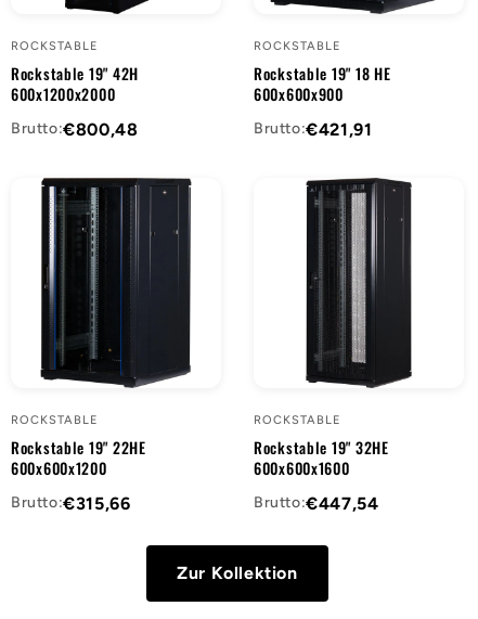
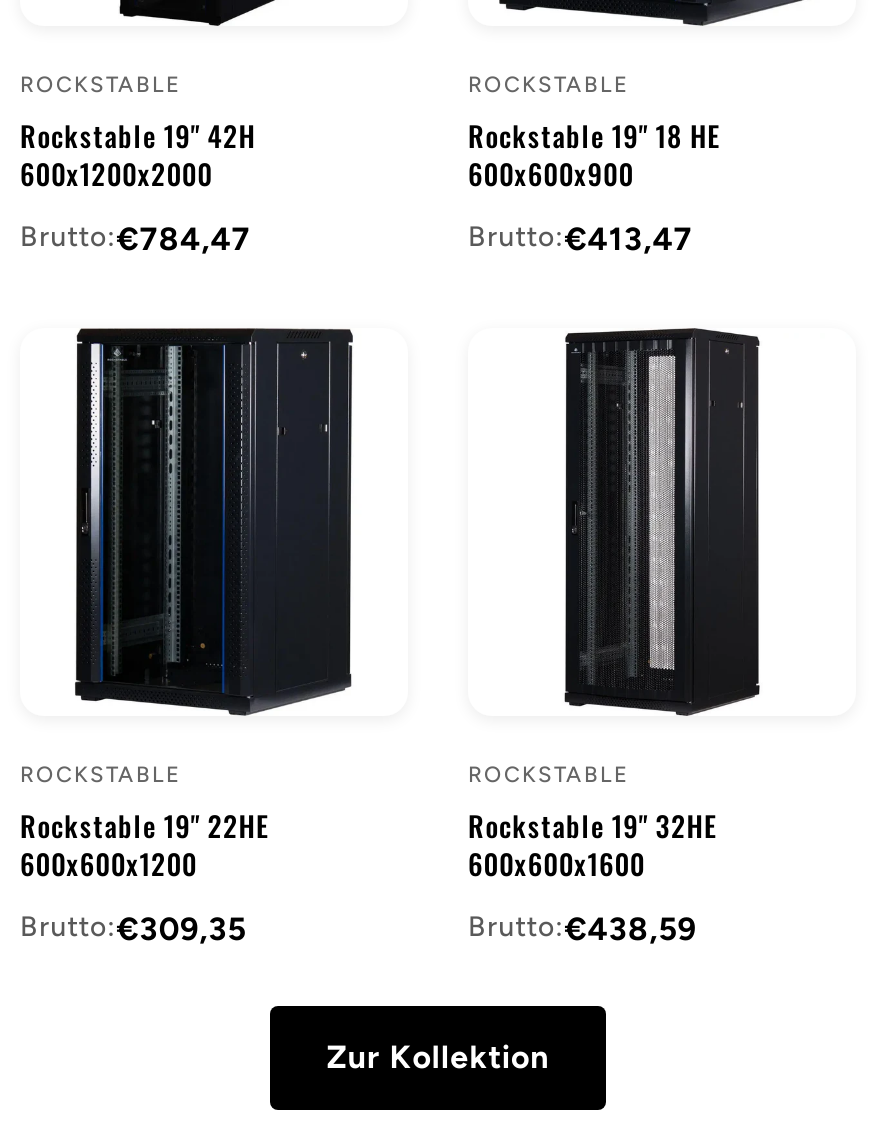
- Brutto:€800,48
+ Brutto:€784,47

- Brutto:€421,91
+ Brutto:€413,47

- Brutto:€315,66
+ Brutto:€309,35

- Brutto:€447,54
+ Brutto:€438,59
